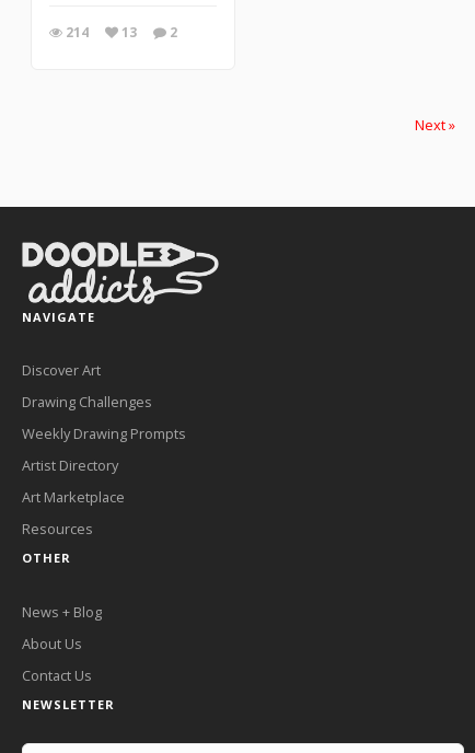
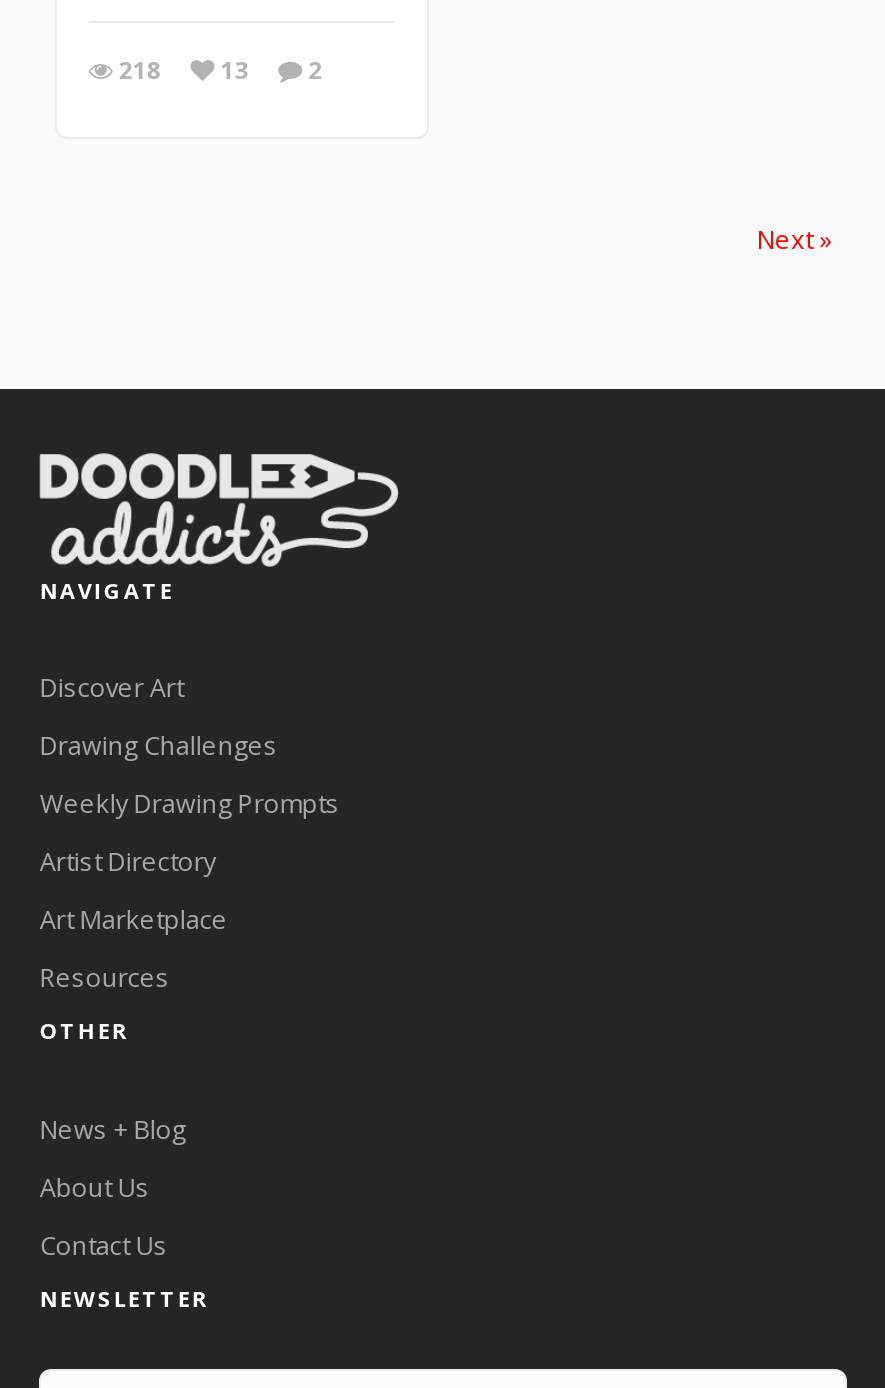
- 214 13 2
+ 218 13 2
